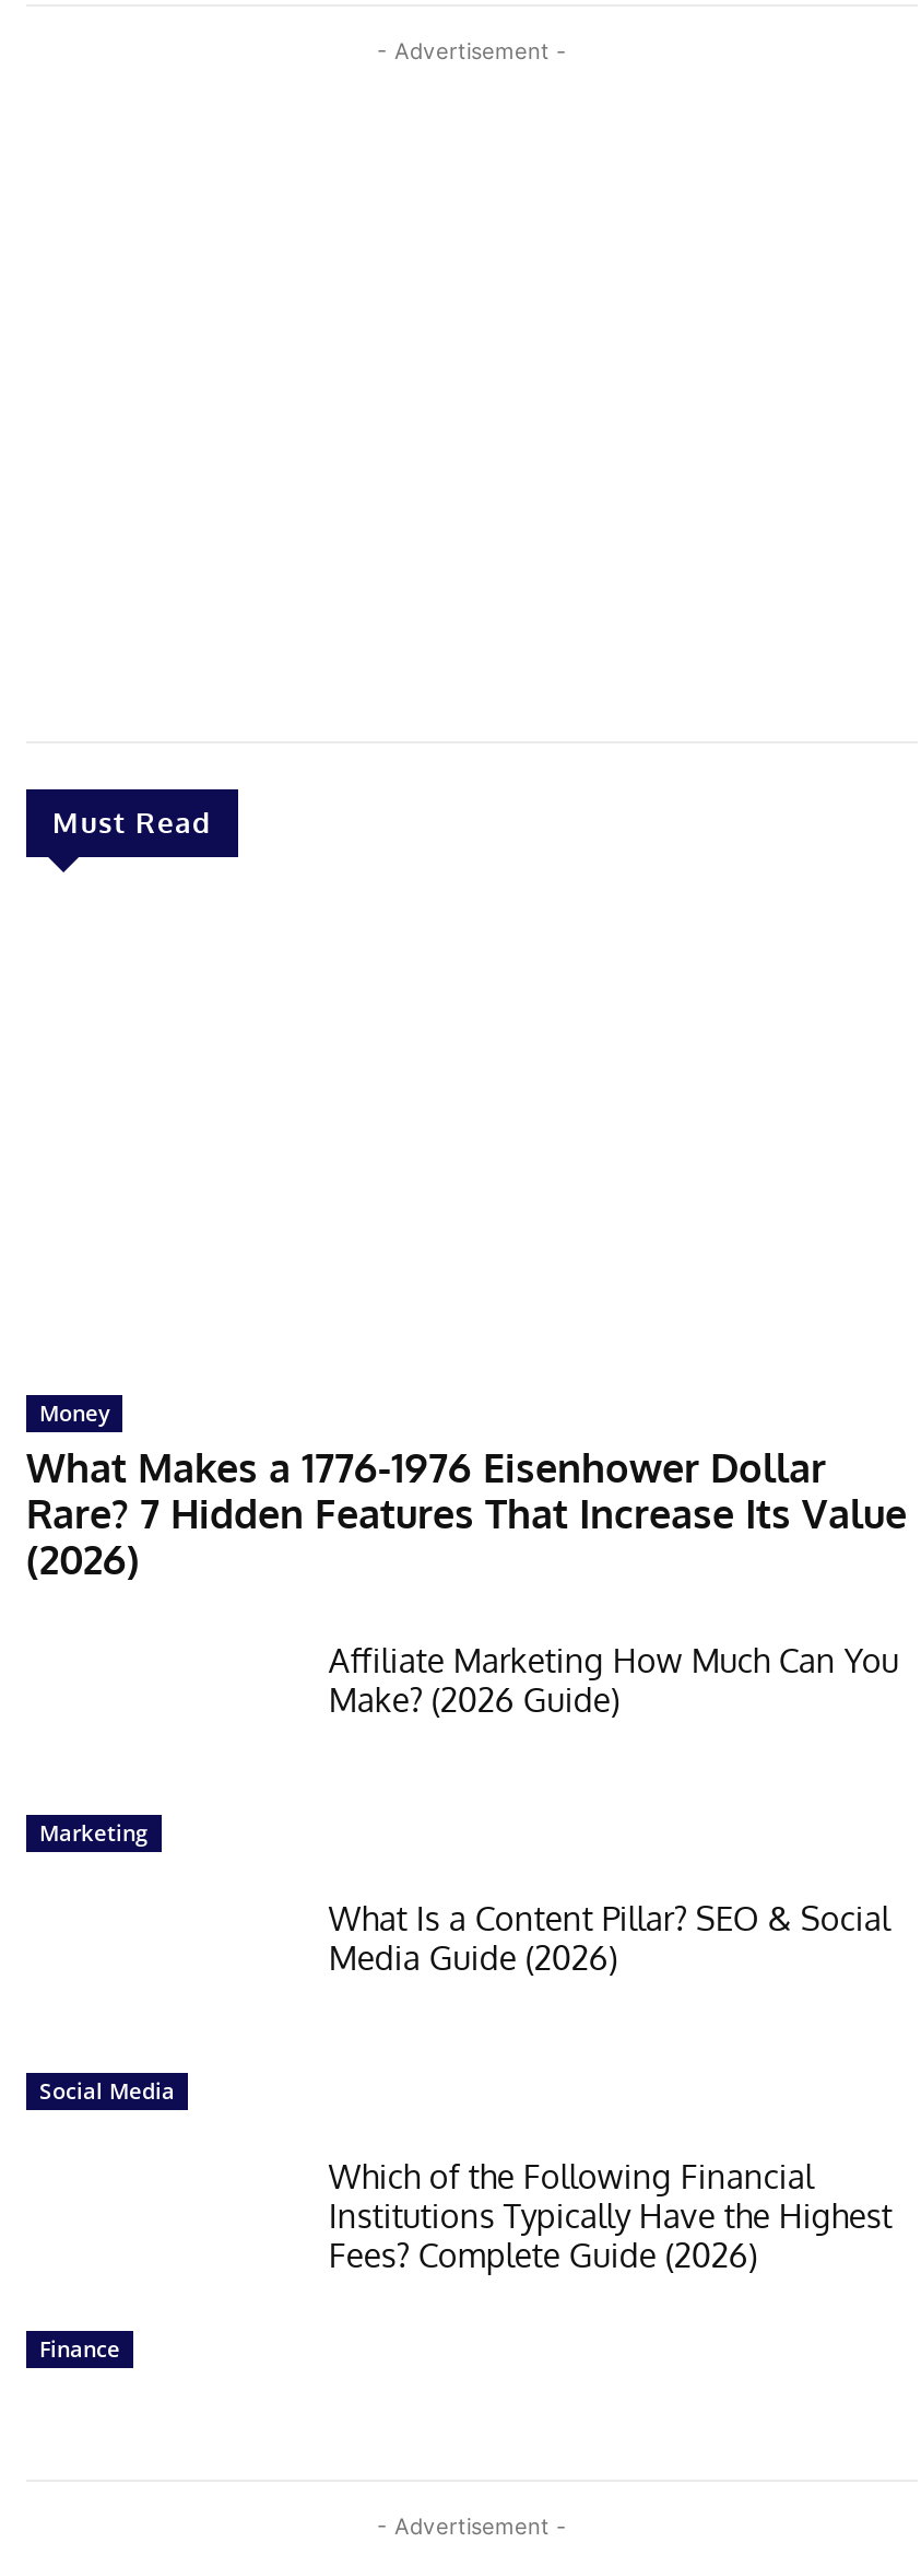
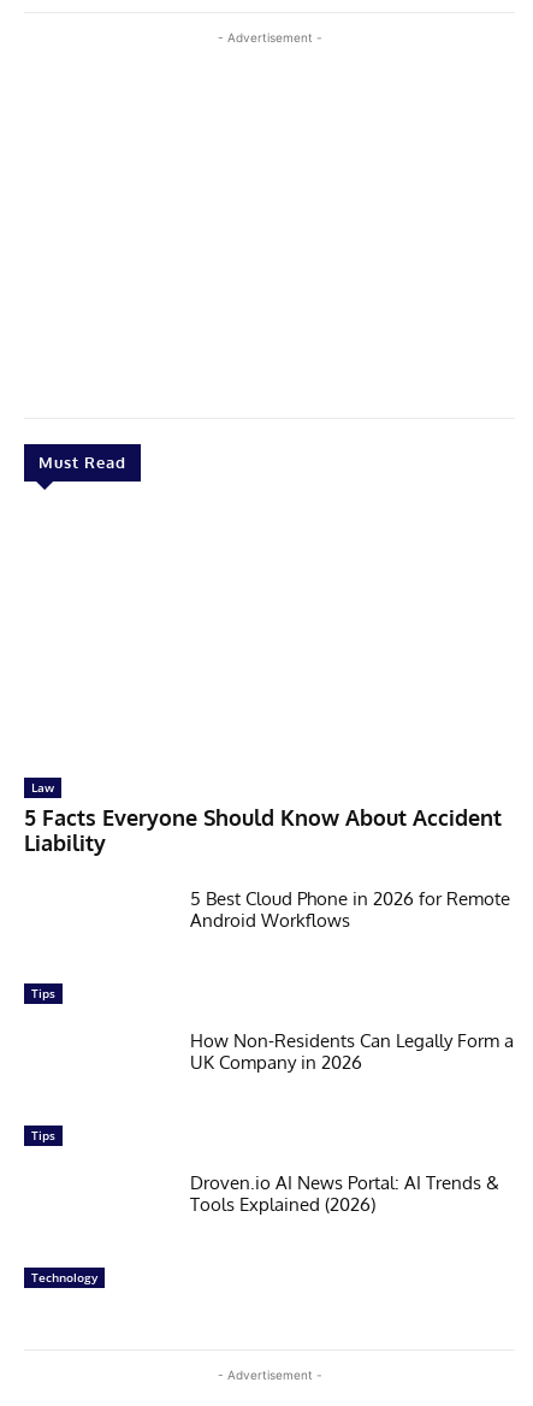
- Money
- What Makes a 1776-1976 Eisenhower Dollar
- Rare? 7 Hidden Features That Increase Its Value
- (2026)
+ Law
+ 5 Facts Everyone Should Know About Accident
+ Liability

- Affiliate Marketing How Much Can You
- Make? (2026 Guide)
+ 5 Best Cloud Phone in 2026 for Remote
+ Android Workflows

- Marketing
+ Tips

- What Is a Content Pillar? SEO & Social
- Media Guide (2026)
+ How Non-Residents Can Legally Form a
+ UK Company in 2026

- Social Media
+ Tips

- Which of the Following Financial
- Institutions Typically Have the Highest
- Fees? Complete Guide (2026)
+ Droven.io AI News Portal: AI Trends &
+ Tools Explained (2026)

- Finance
+ Technology
